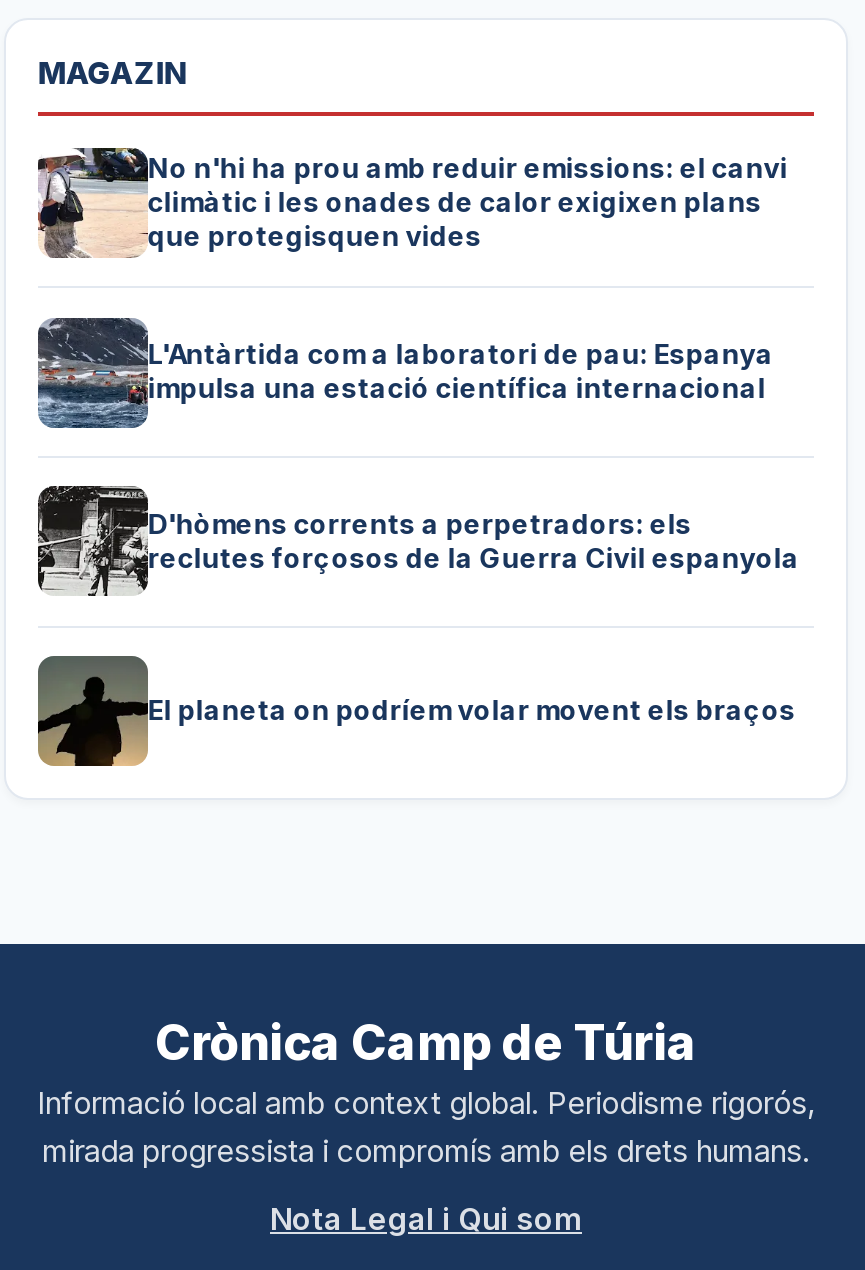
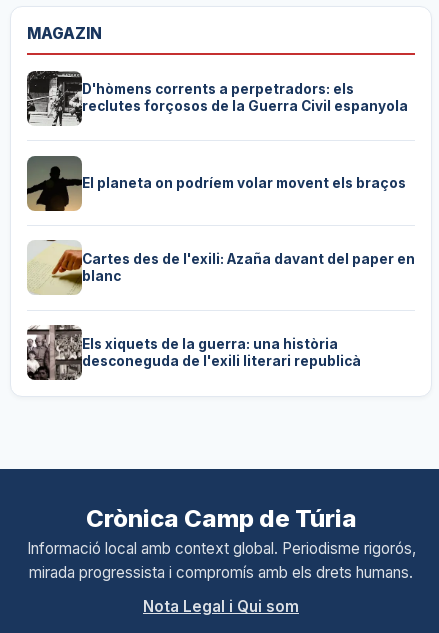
- [image]
- No n'hi ha prou amb reduir emissions: el canvi
- climàtic i les onades de calor exigixen plans
- que protegisquen vides

- [image]
- L'Antàrtida com a laboratori de pau: Espanya
- impulsa una estació científica internacional

moved up: [image] | D'hòmens corrents a perpetradors: els | reclutes forçosos de la Guerra Civil espanyola | El planeta on podríem volar movent els braços

+ [image]
+ Els xiquets de la guerra: una història
+ desconeguda de l'exili literari republicà

+ [image]
+ Cartes des de l'exili: Azaña davant del paper en
+ blanc
